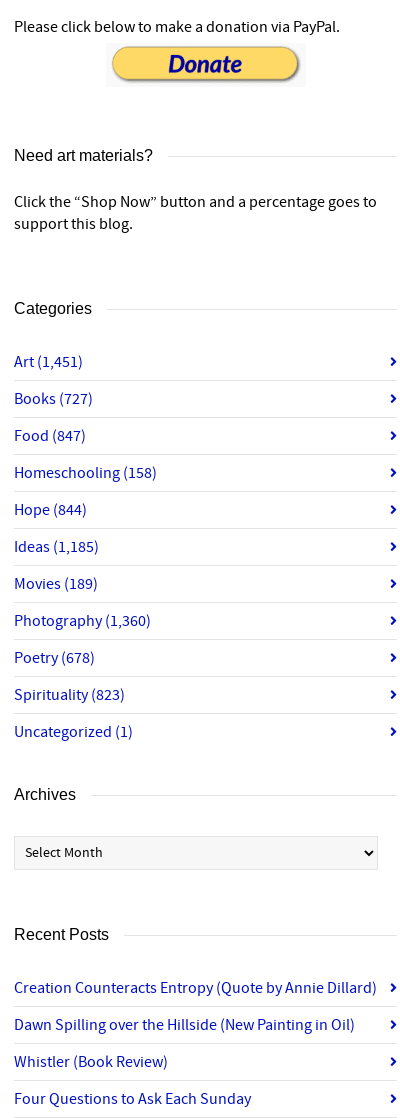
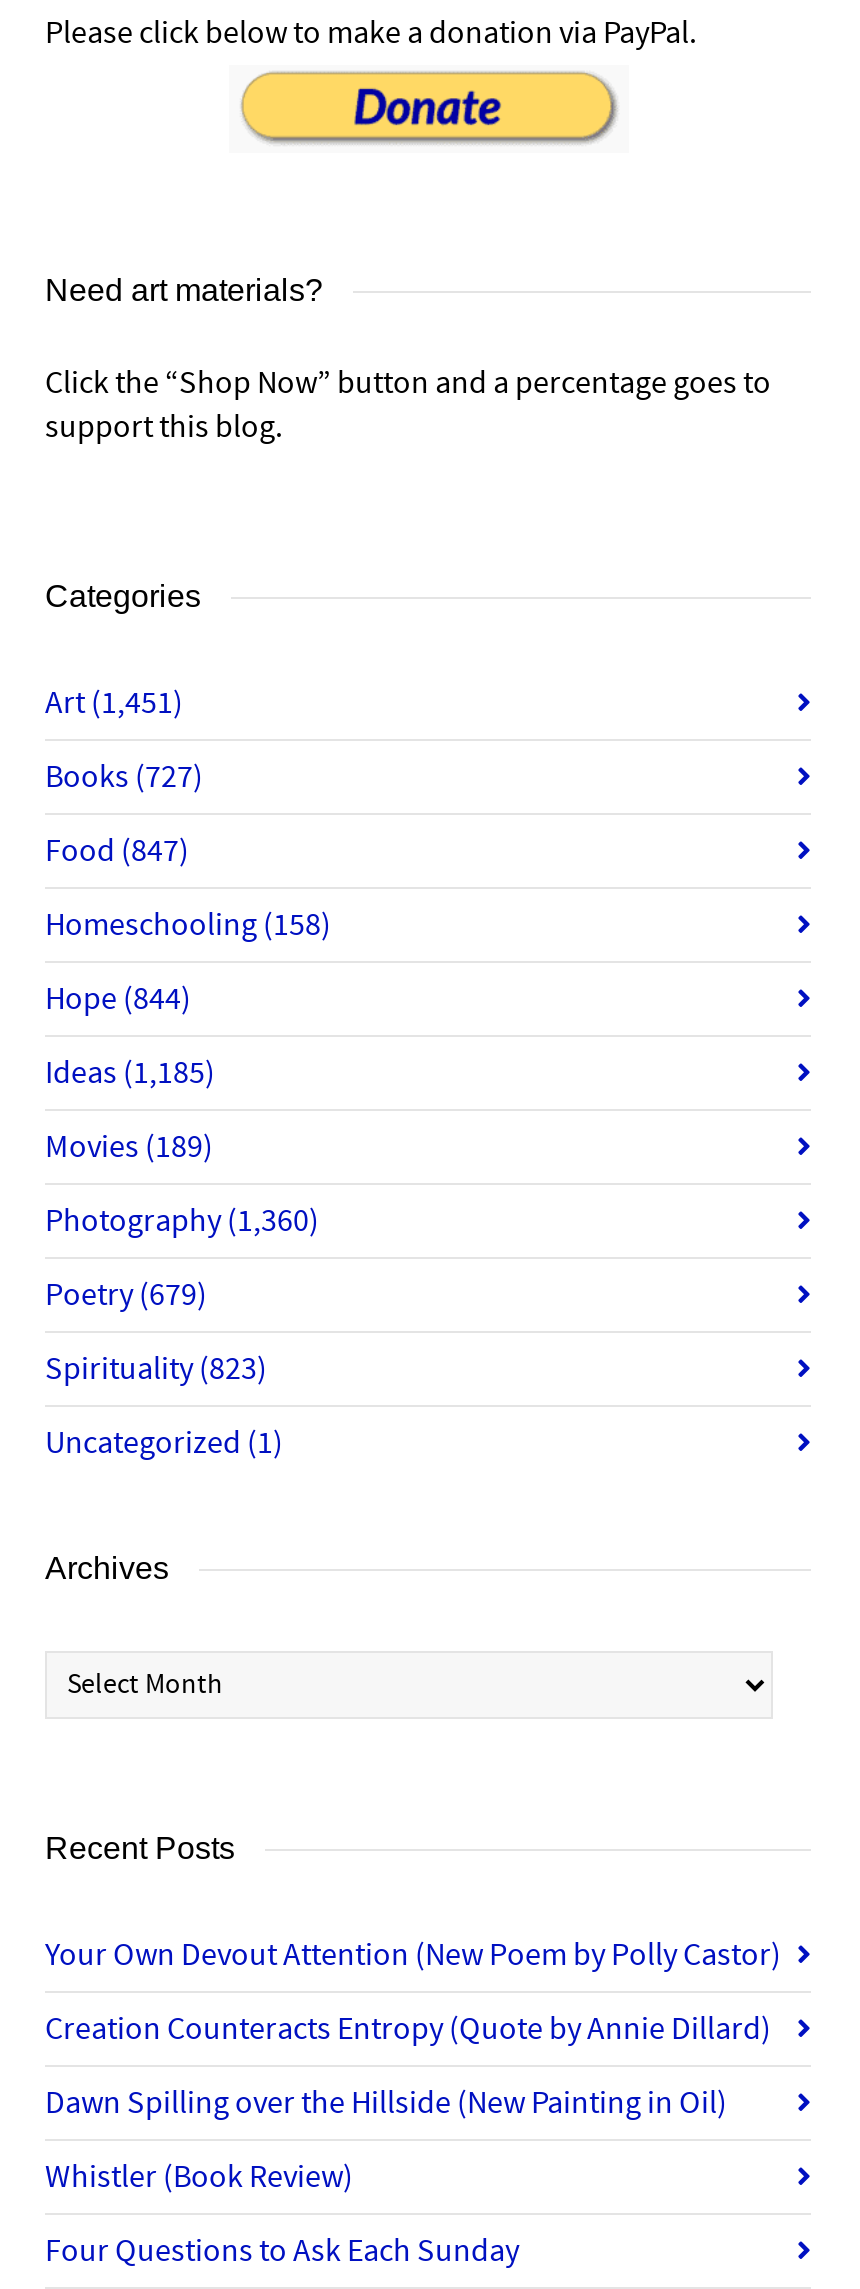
- Poetry (678)
+ Poetry (679)

+ Your Own Devout Attention (New Poem by Polly Castor)
